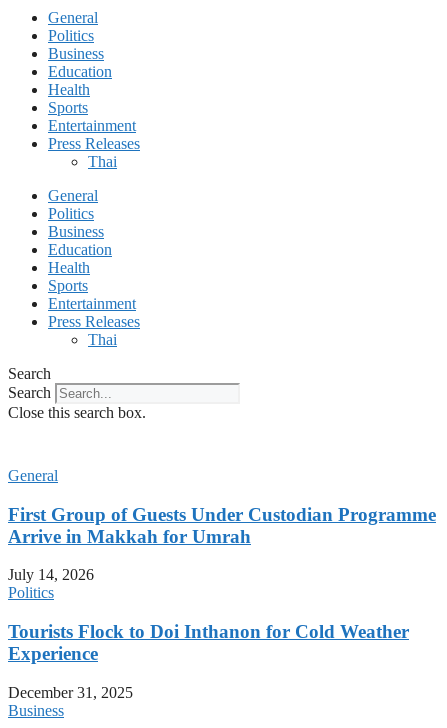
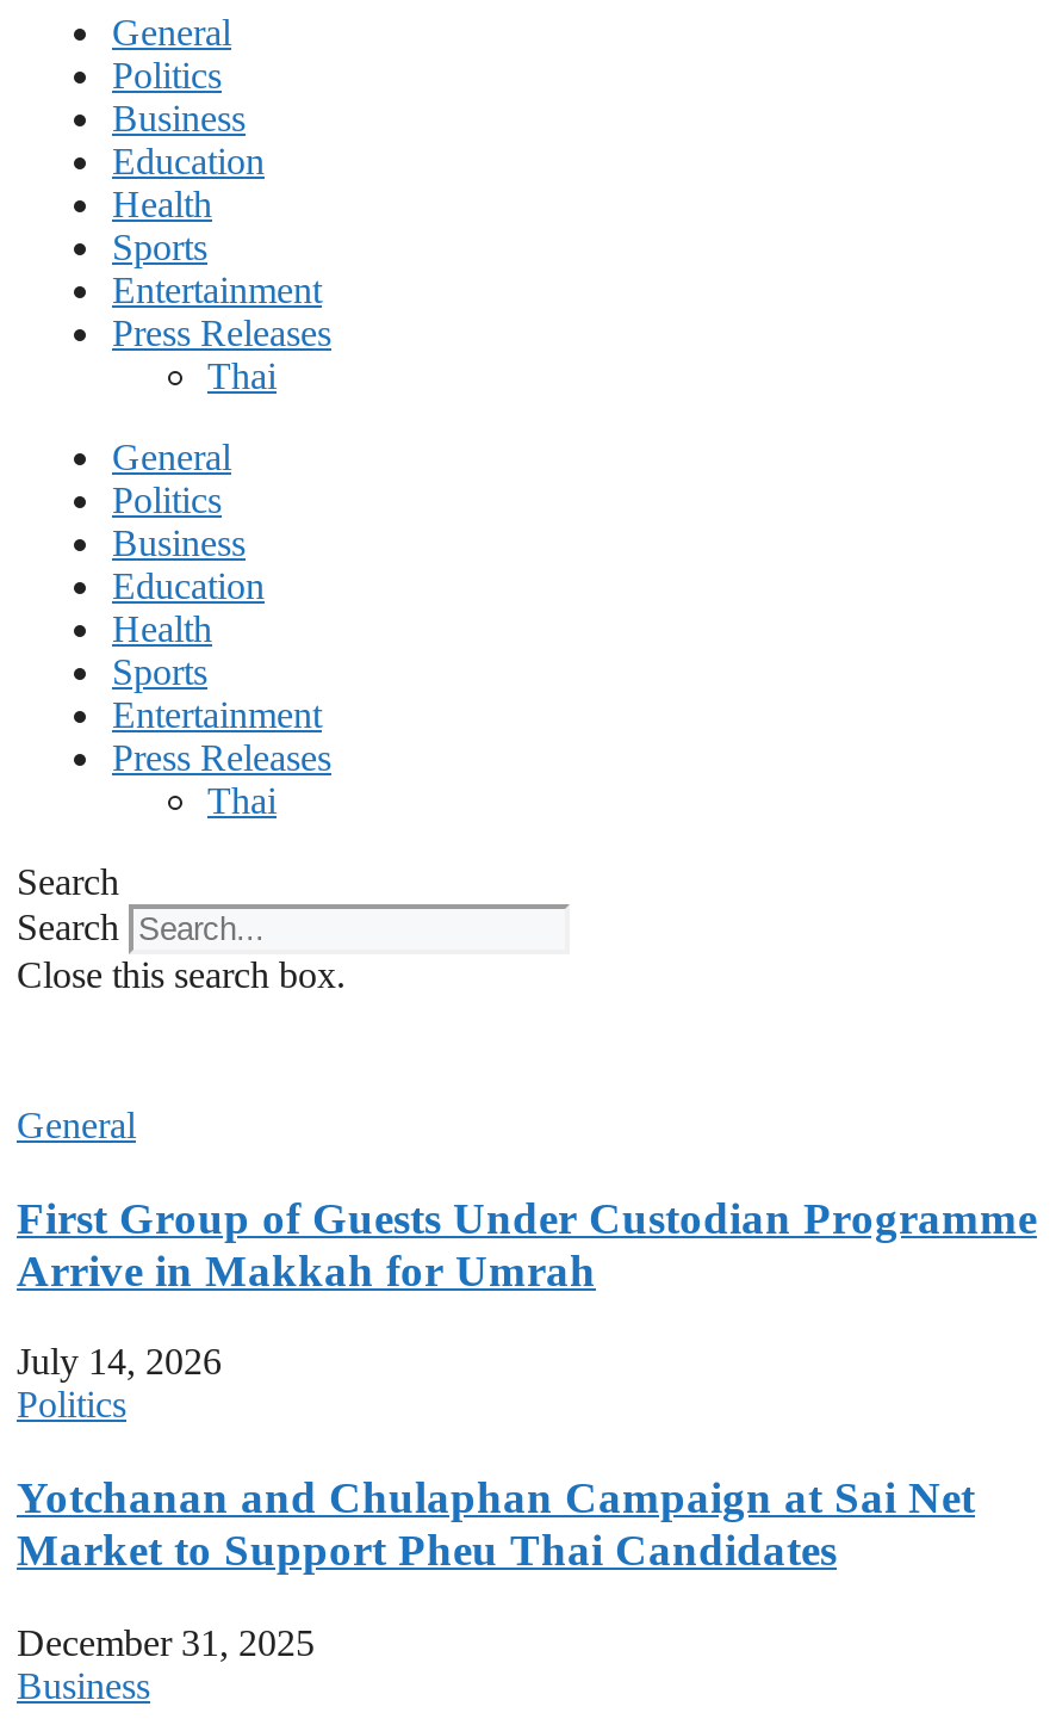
- Tourists Flock to Doi Inthanon for Cold Weather
- Experience
+ Yotchanan and Chulaphan Campaign at Sai Net
+ Market to Support Pheu Thai Candidates
